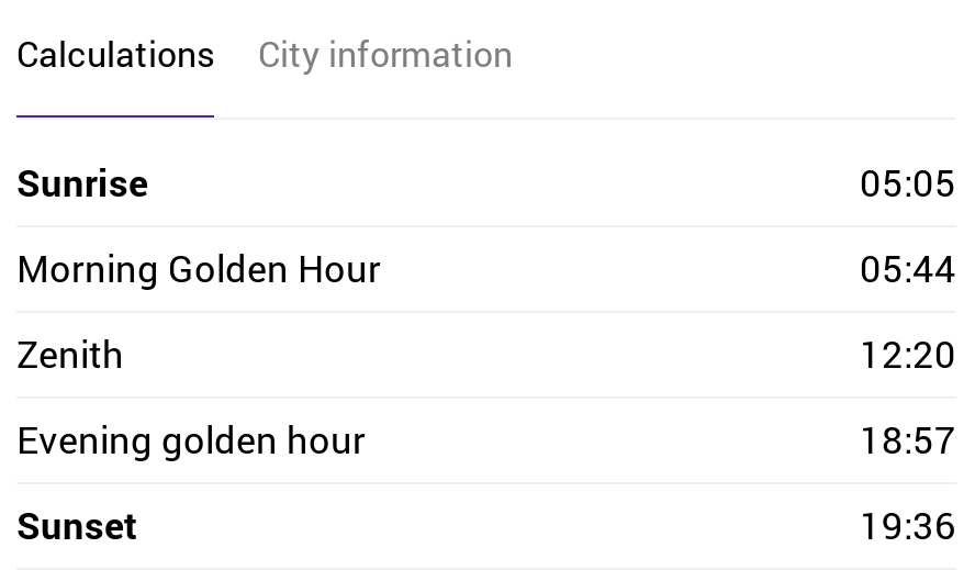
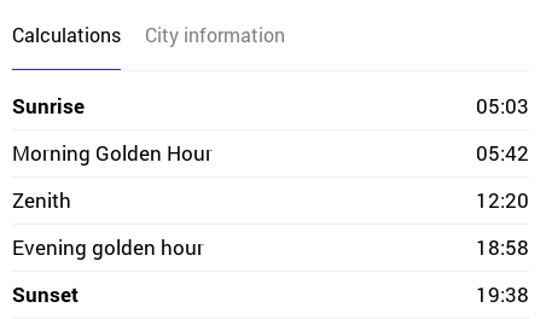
- 05:05
+ 05:03

- 05:44
+ 05:42

- 18:57
+ 18:58

- 19:36
+ 19:38
